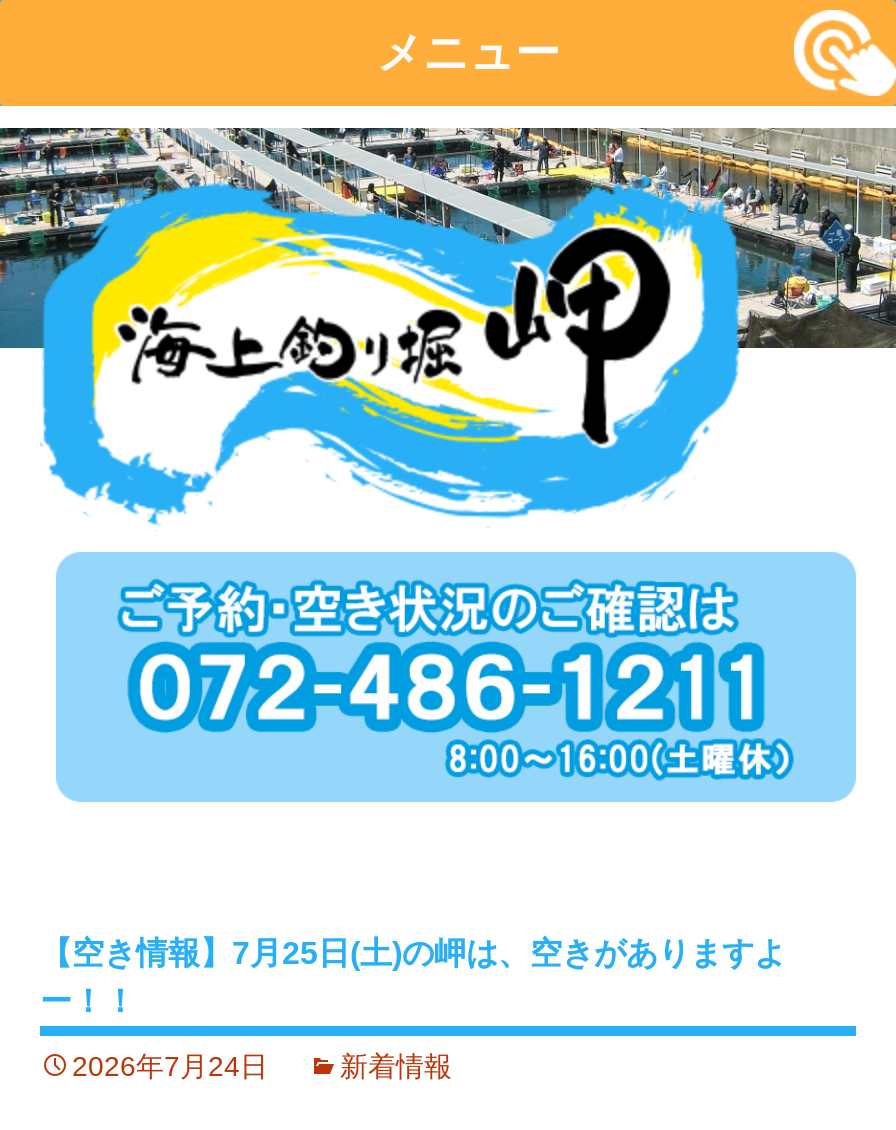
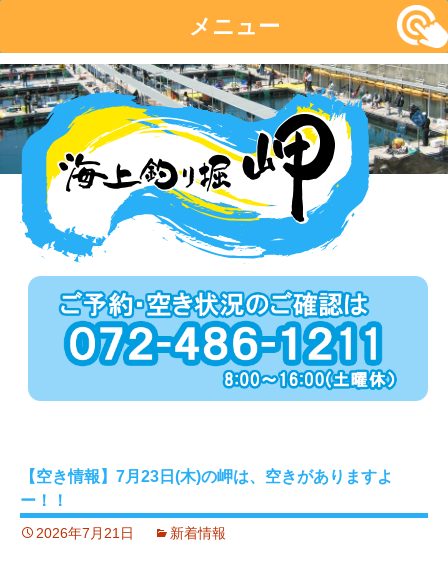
- 【空き情報】7月25日(土)の岬は、空きがありますよ
+ 【空き情報】7月23日(木)の岬は、空きがありますよ

- 2026年7月24日
+ 2026年7月21日
